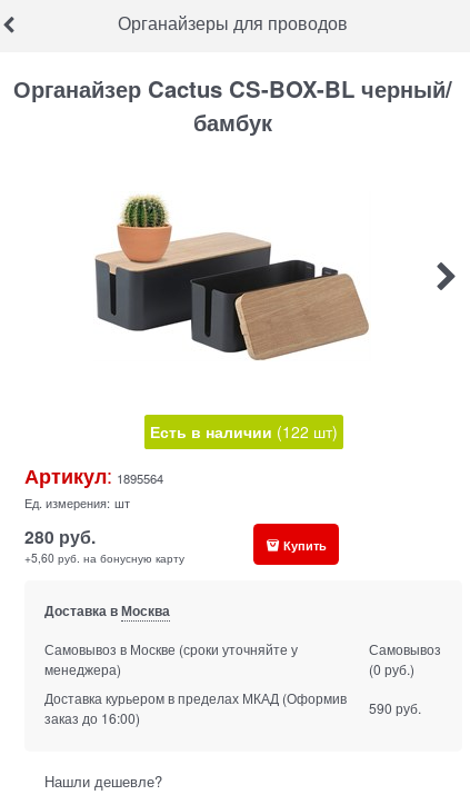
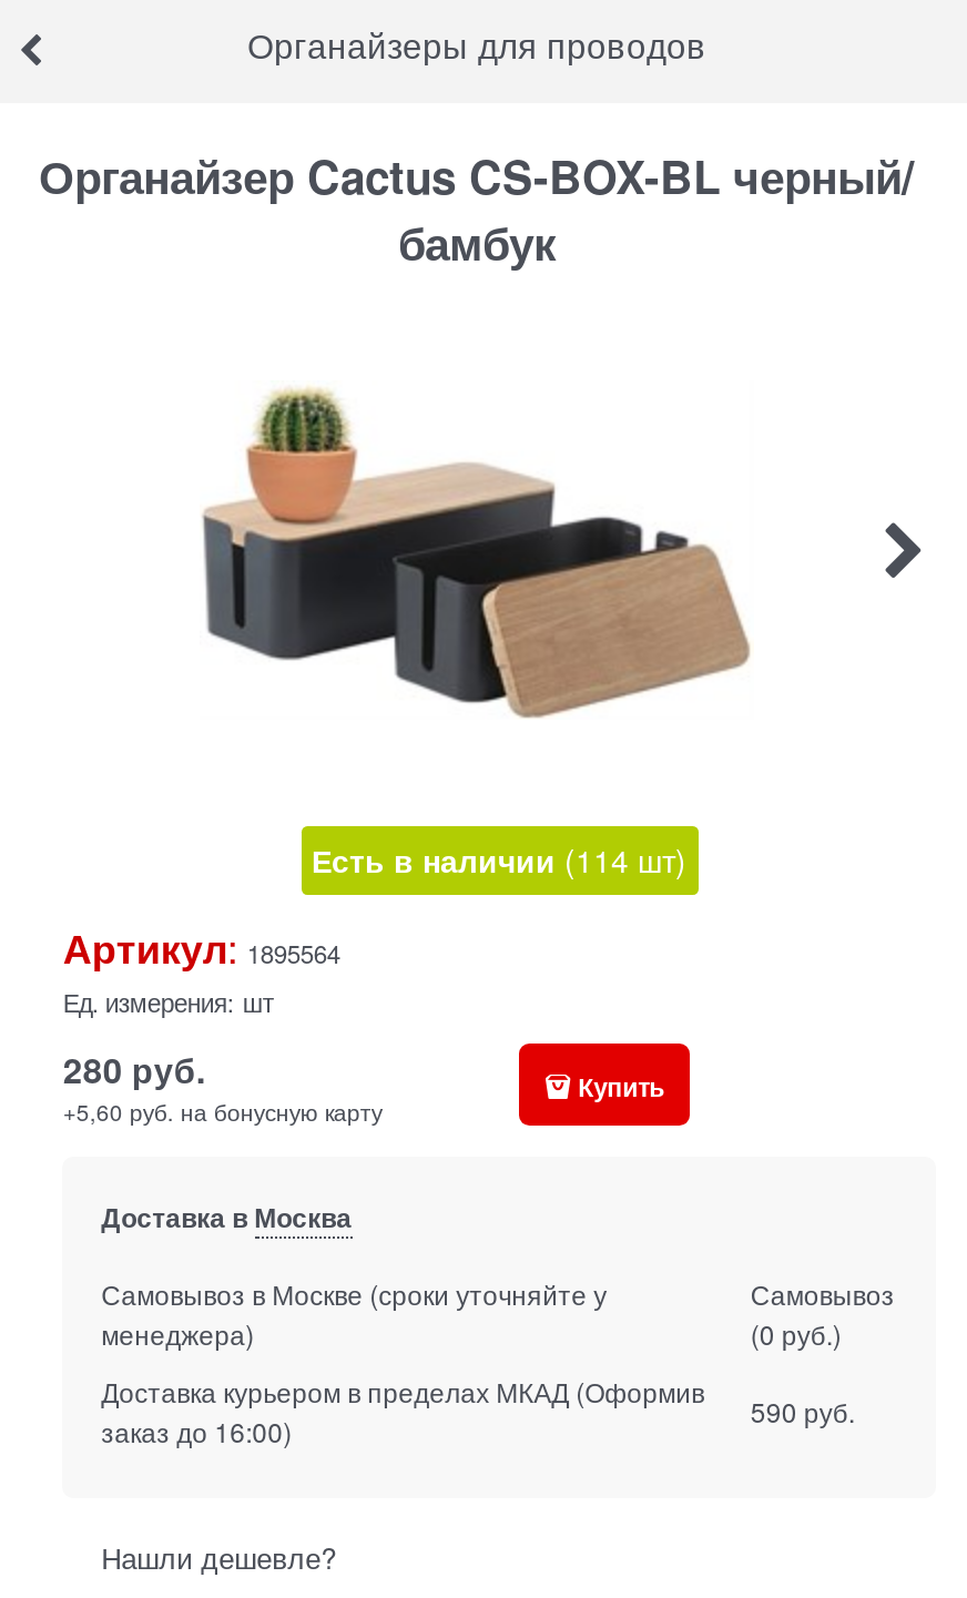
- Есть в наличии (122 шт)
+ Есть в наличии (114 шт)
